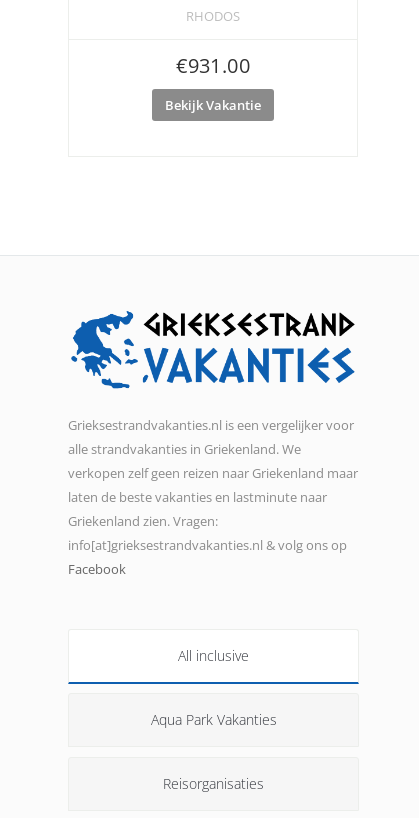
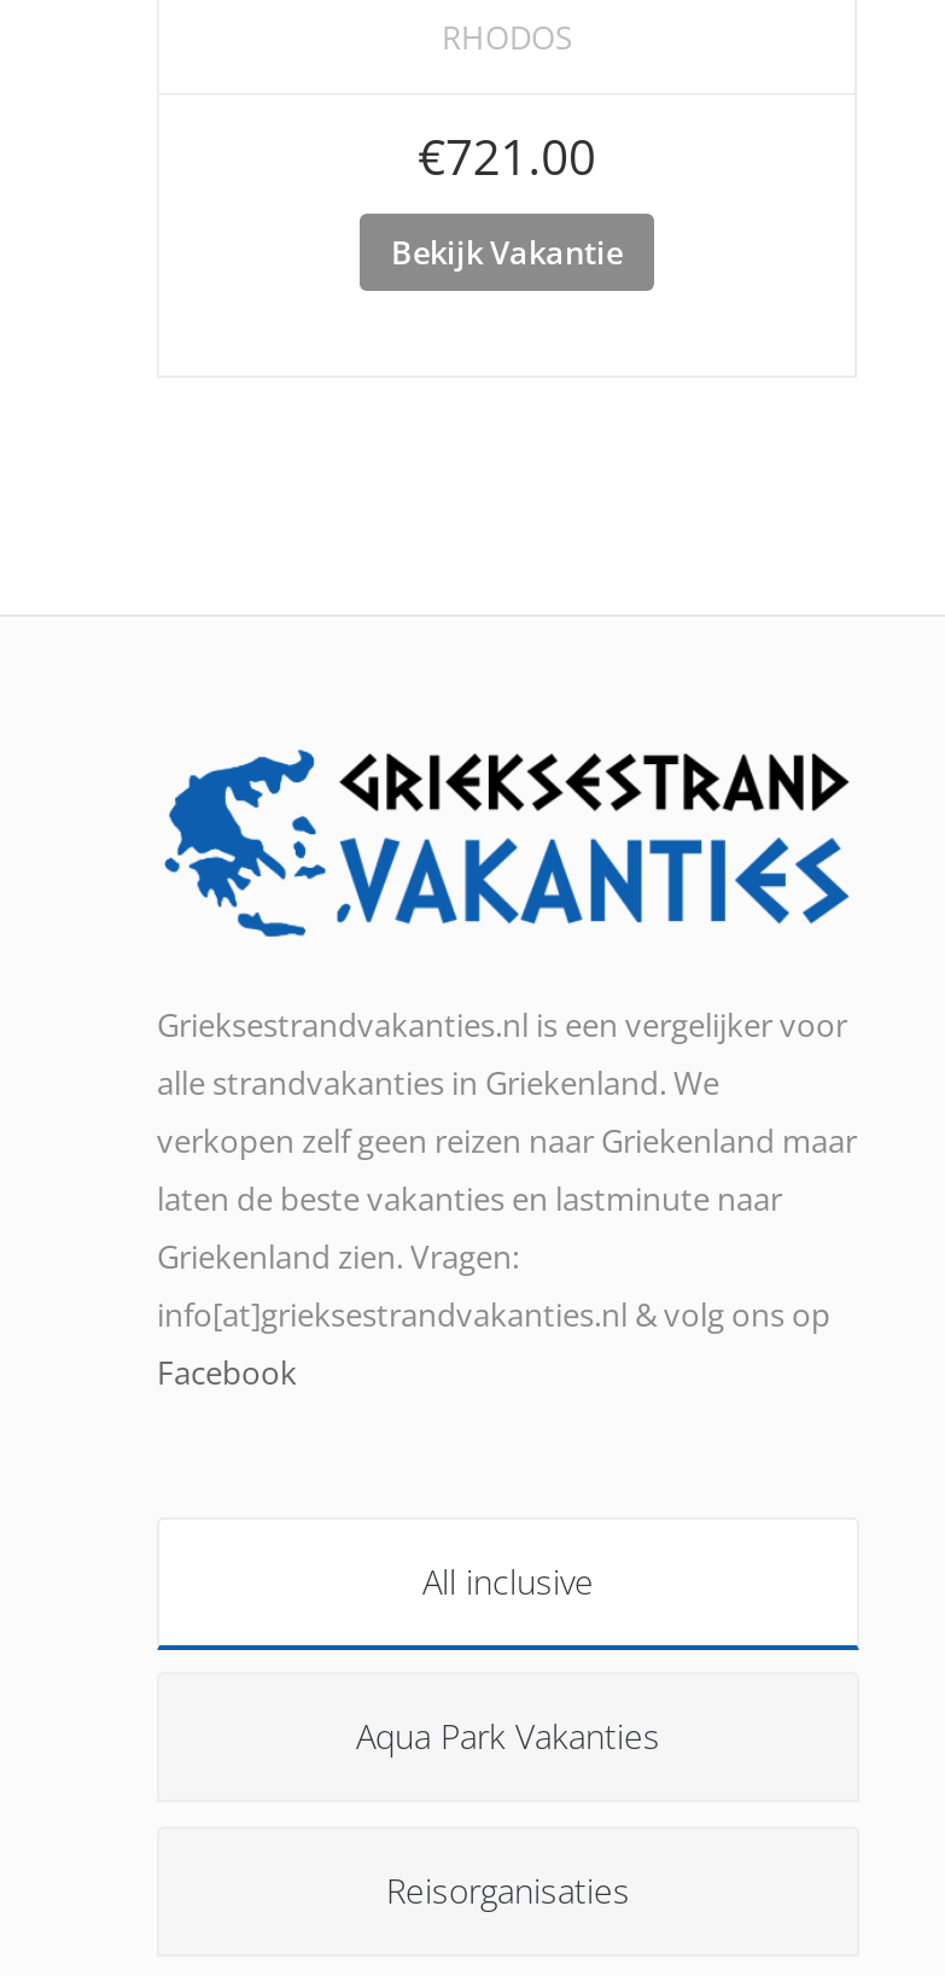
- €931.00
+ €721.00
